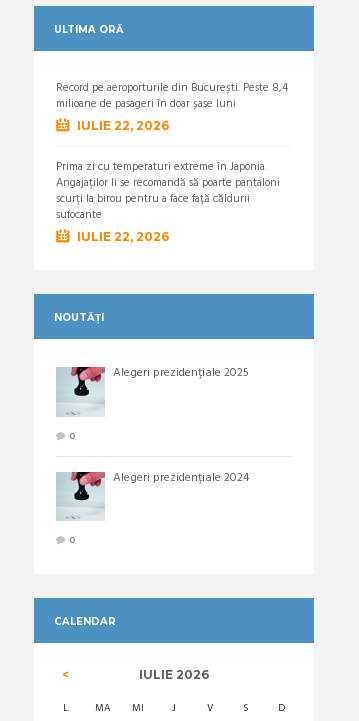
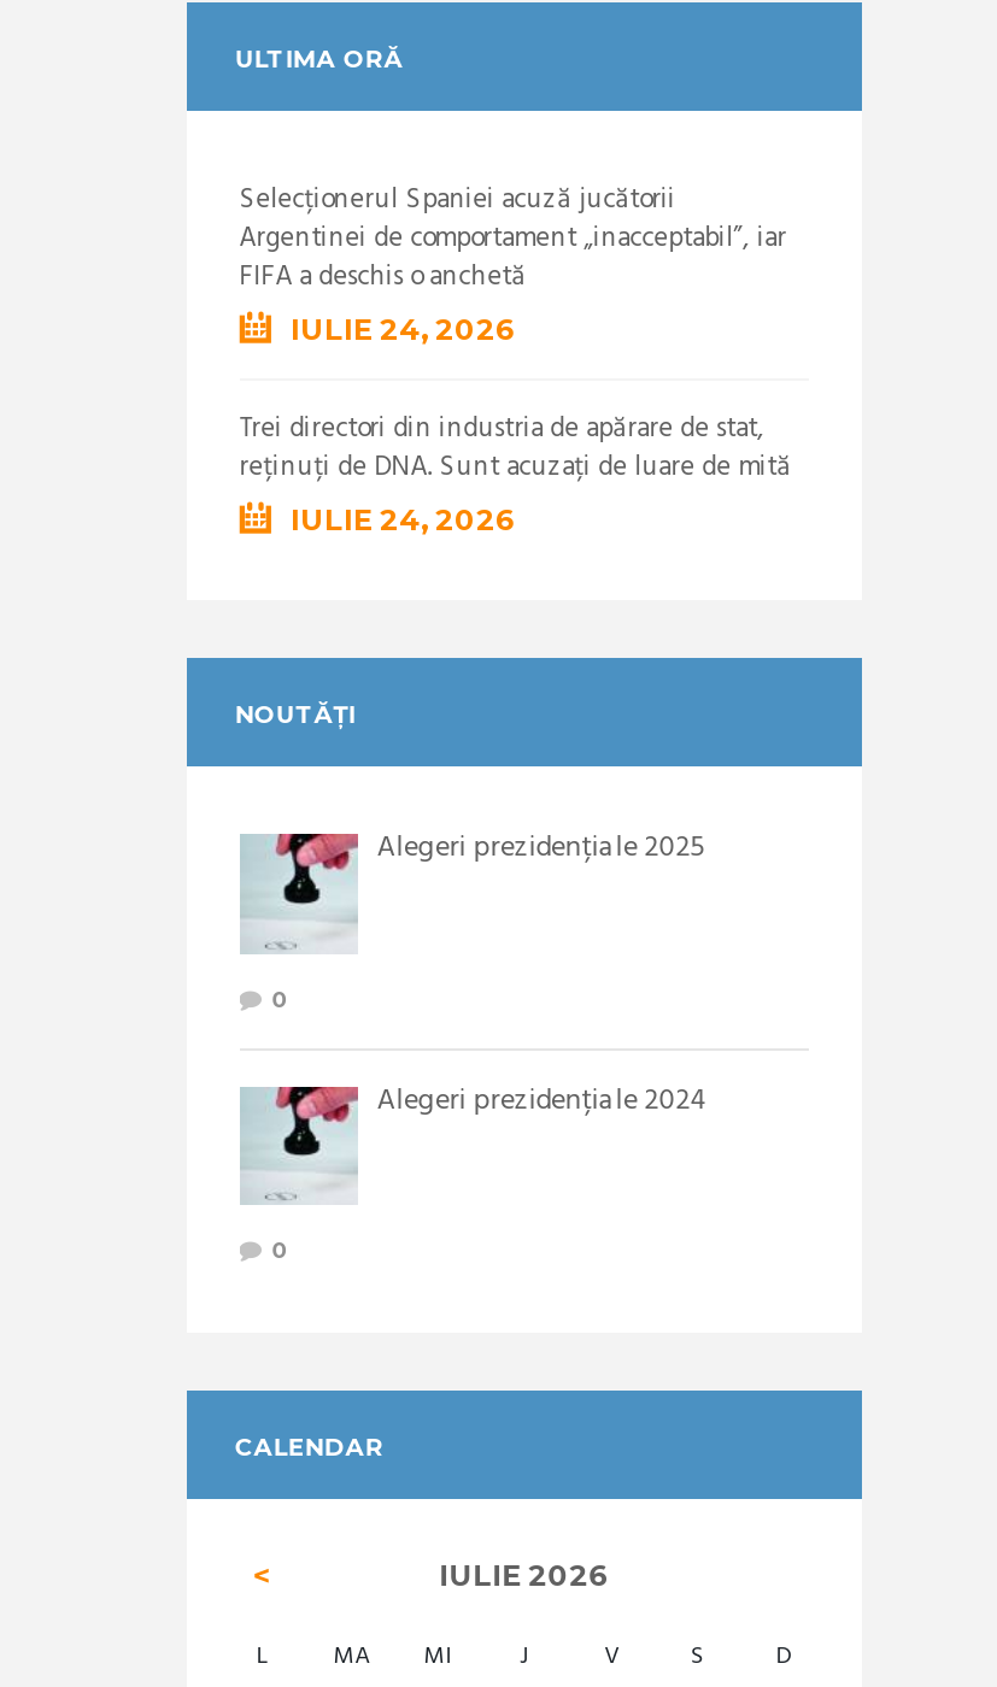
- Record pe aeroporturile din București. Peste 8,4
- milioane de pasageri în doar șase luni
- IULIE 22, 2026
+ Selecționerul Spaniei acuză jucătorii
+ Argentinei de comportament „inacceptabil”, iar
+ FIFA a deschis o anchetă
+ IULIE 24, 2026

- Prima zi cu temperaturi extreme în Japonia.
- Angajaților li se recomandă să poarte pantaloni
- scurți la birou pentru a face față căldurii
- sufocante
- IULIE 22, 2026
+ Trei directori din industria de apărare de stat,
+ reținuți de DNA. Sunt acuzați de luare de mită
+ IULIE 24, 2026
